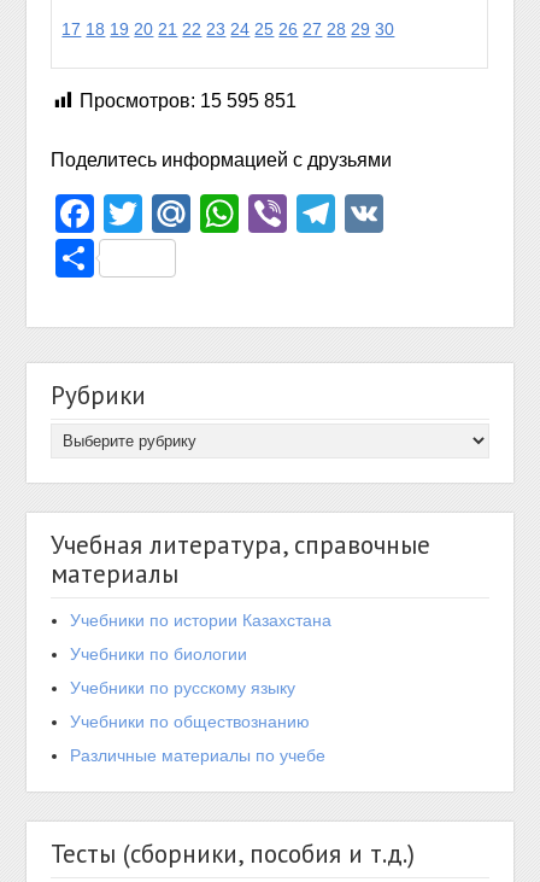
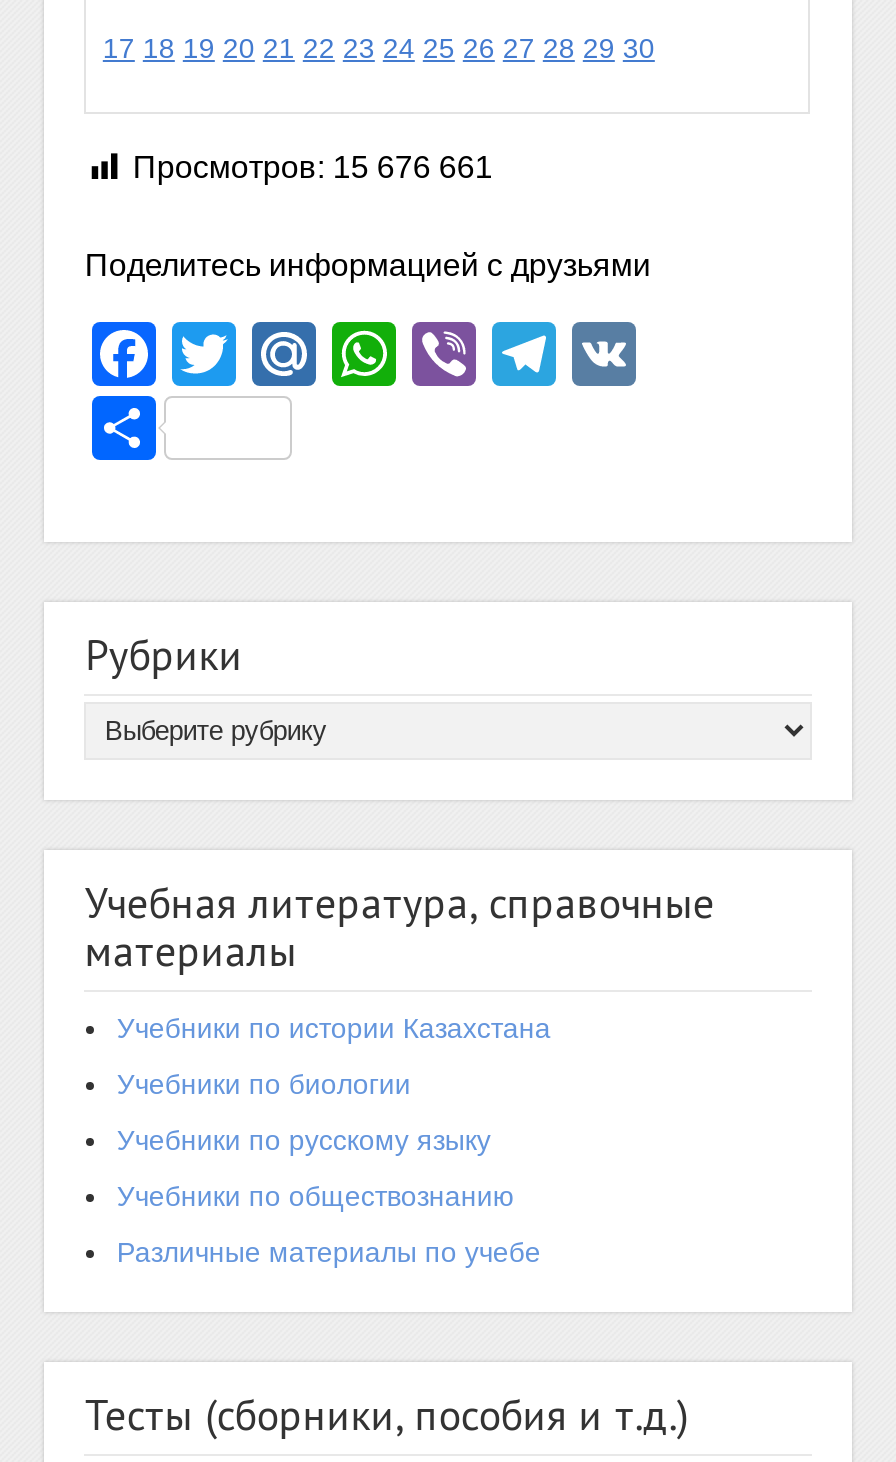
- Просмотров: 15 595 851
+ Просмотров: 15 676 661
